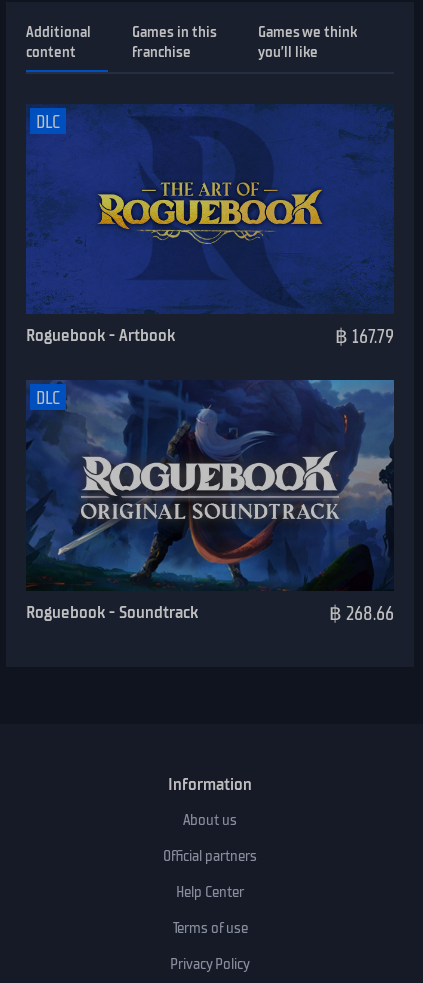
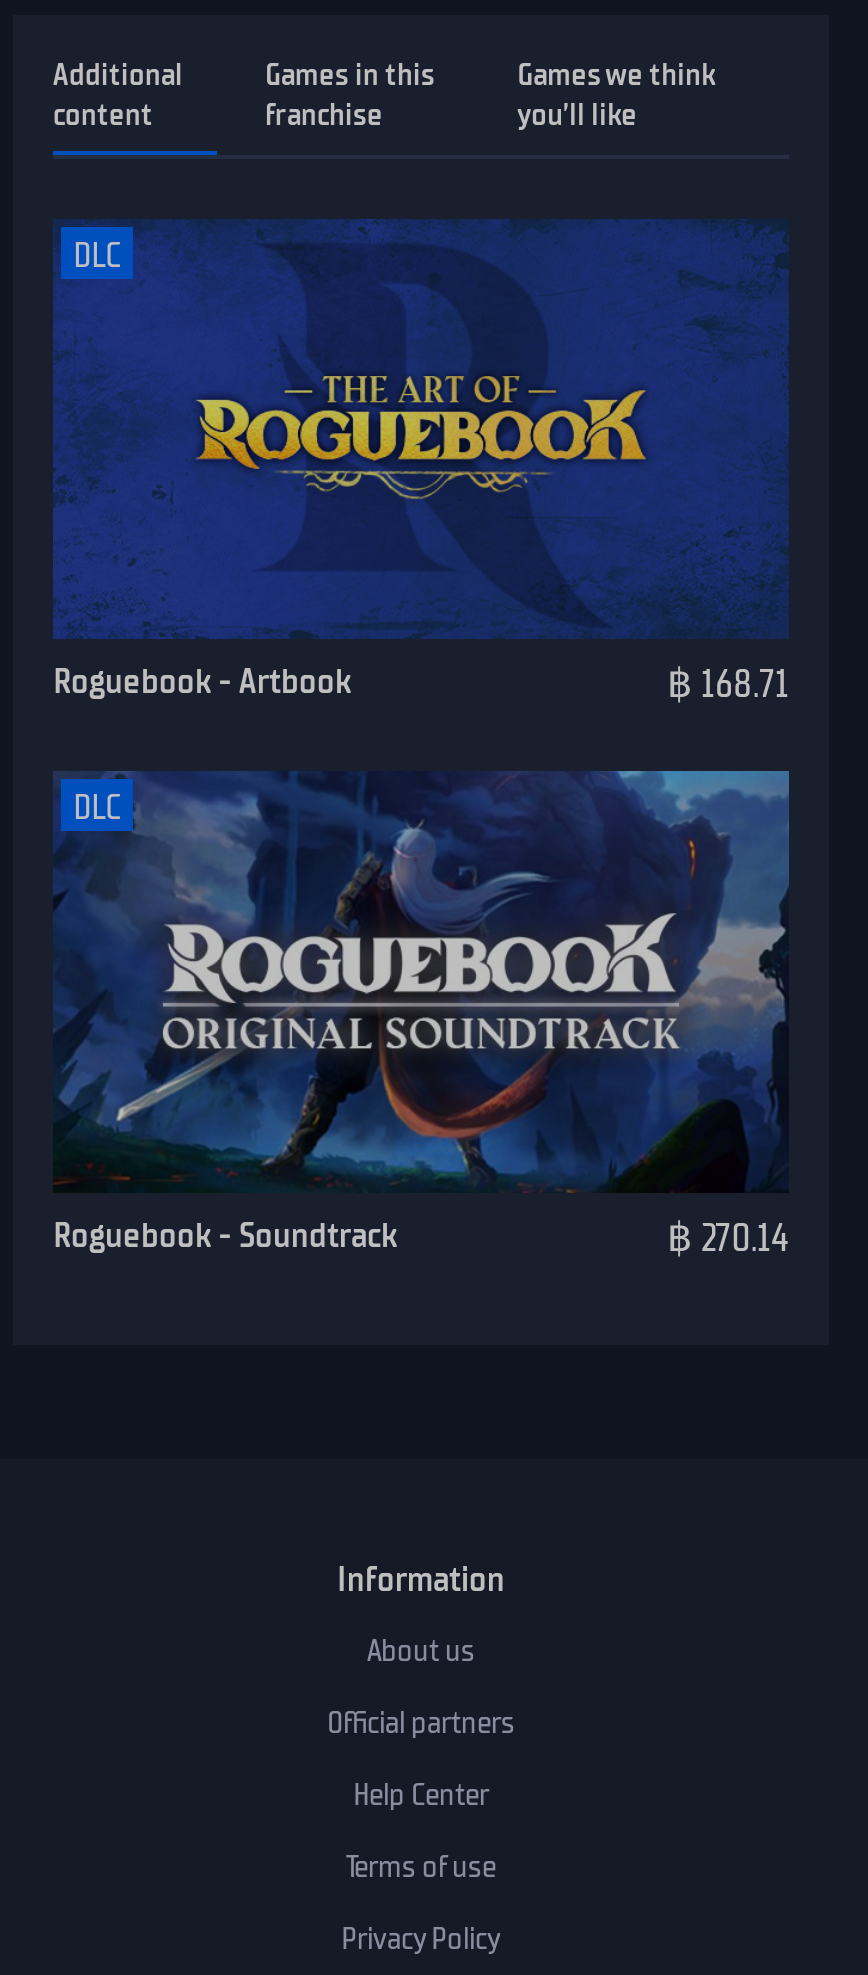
- ฿ 167.79
+ ฿ 168.71

- ฿ 268.66
+ ฿ 270.14
